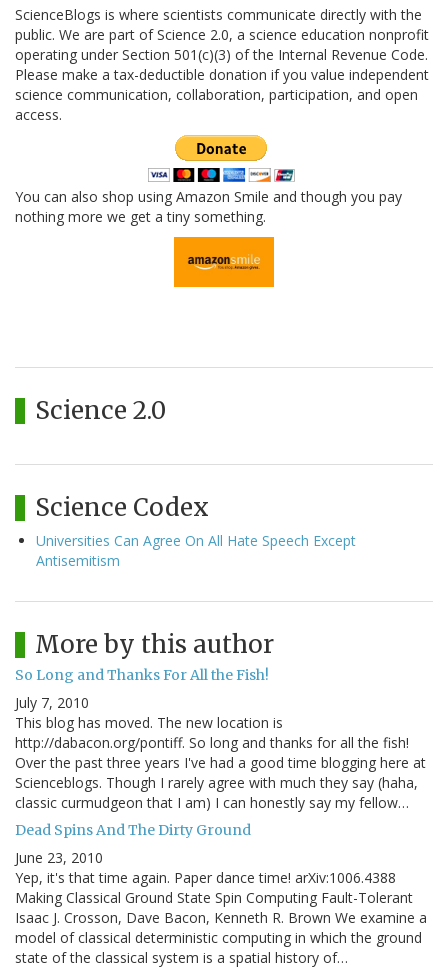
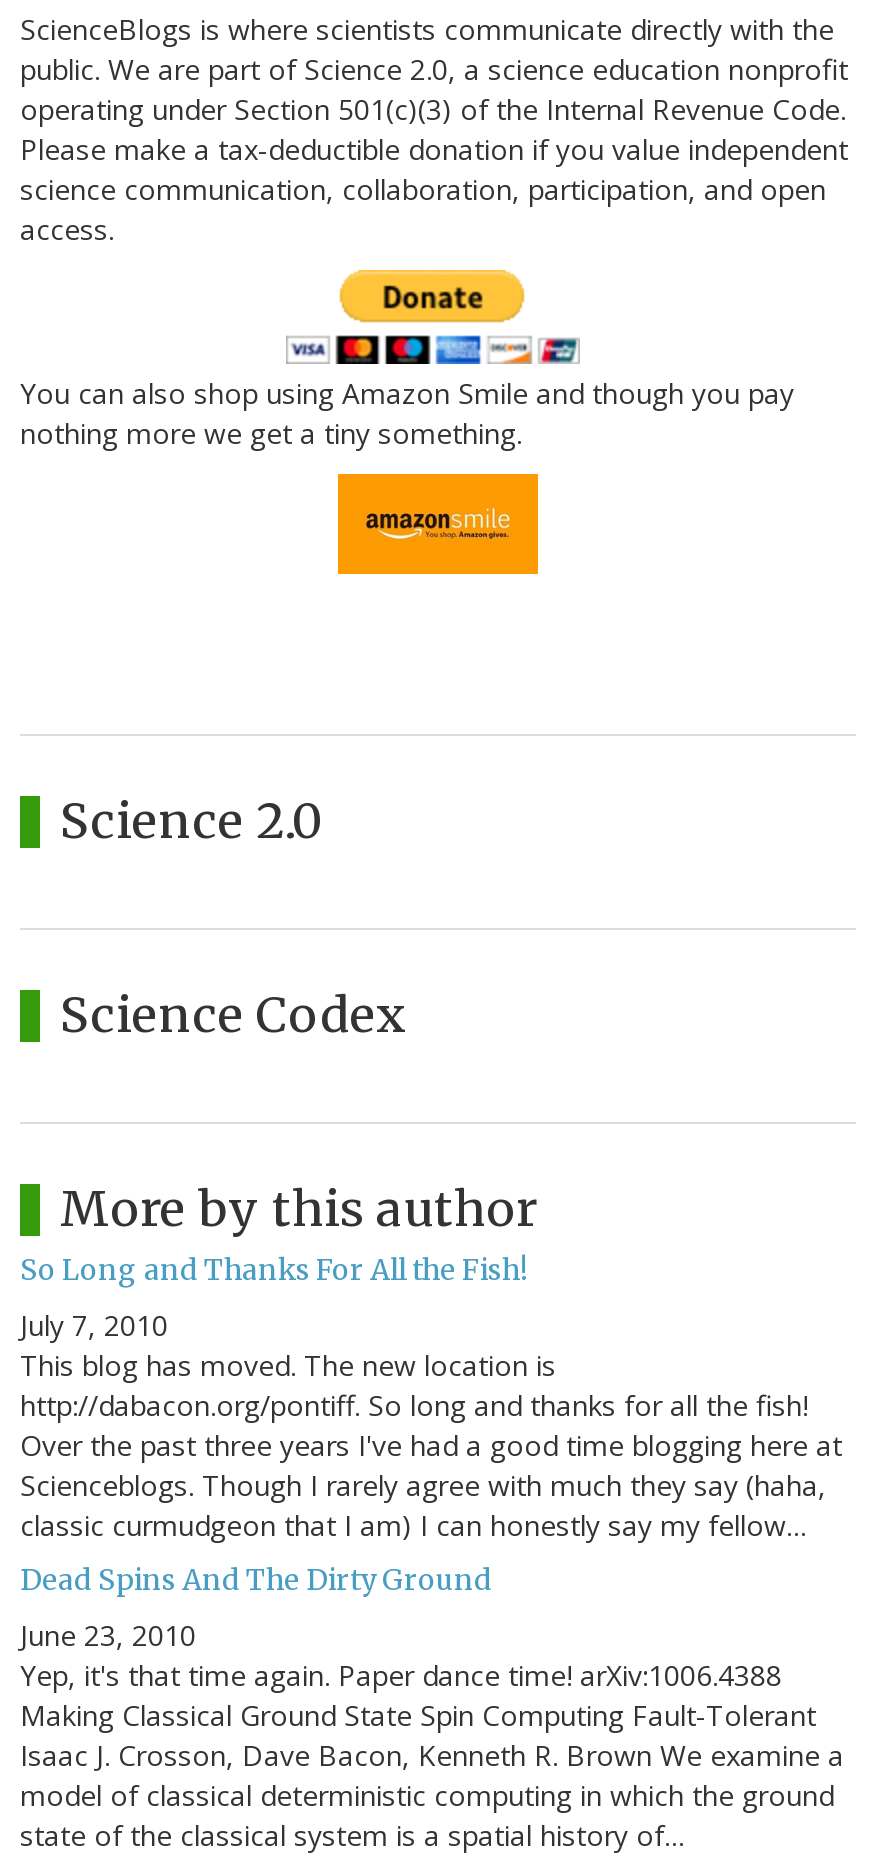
- Universities Can Agree On All Hate Speech Except
- Antisemitism
